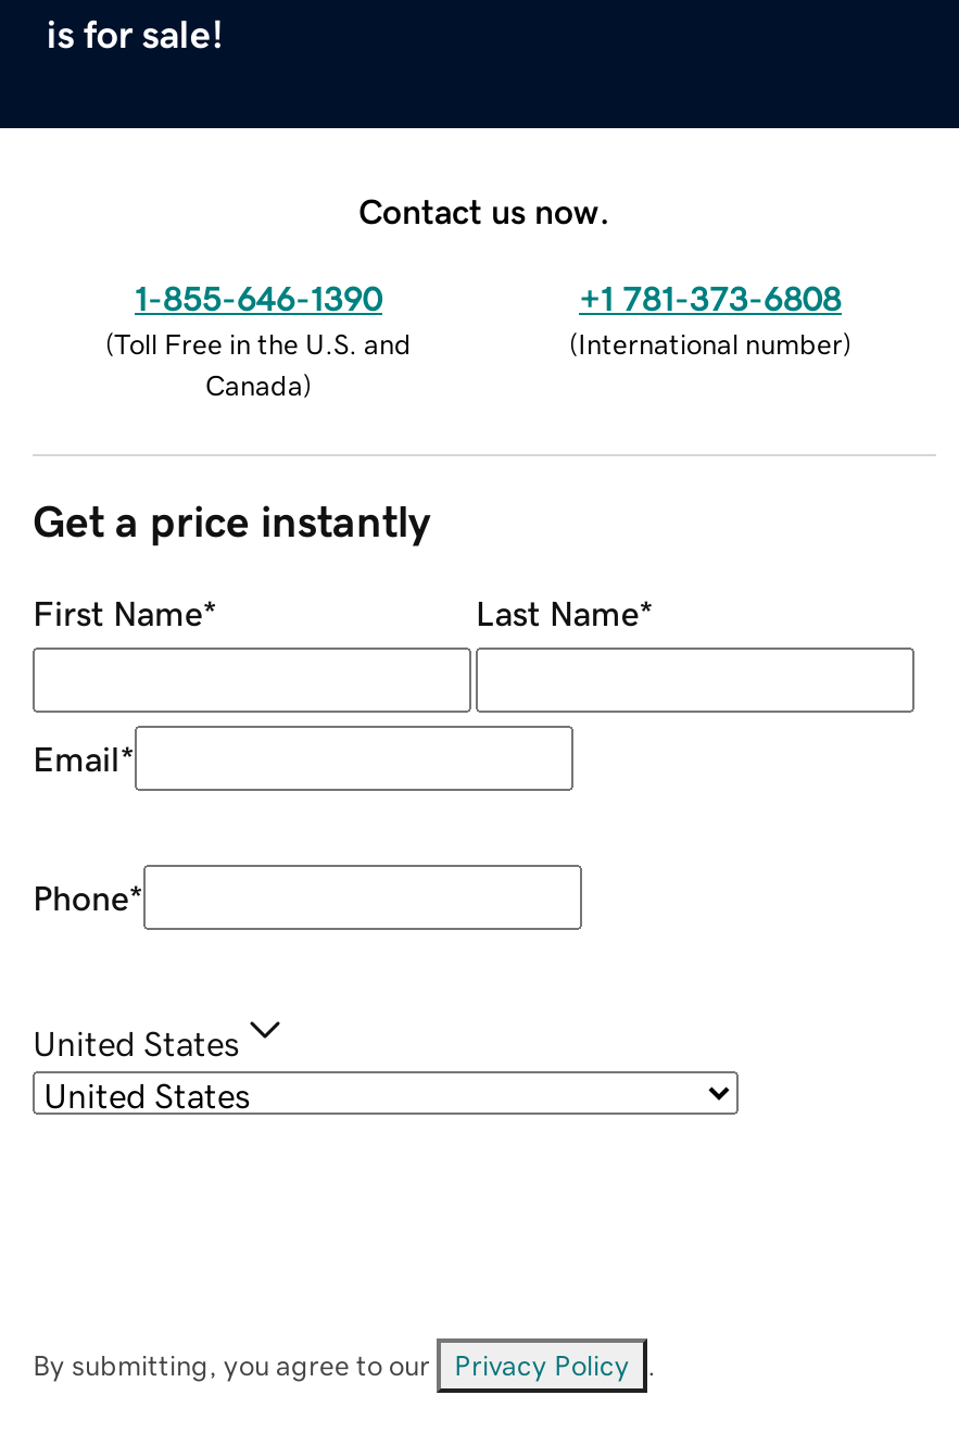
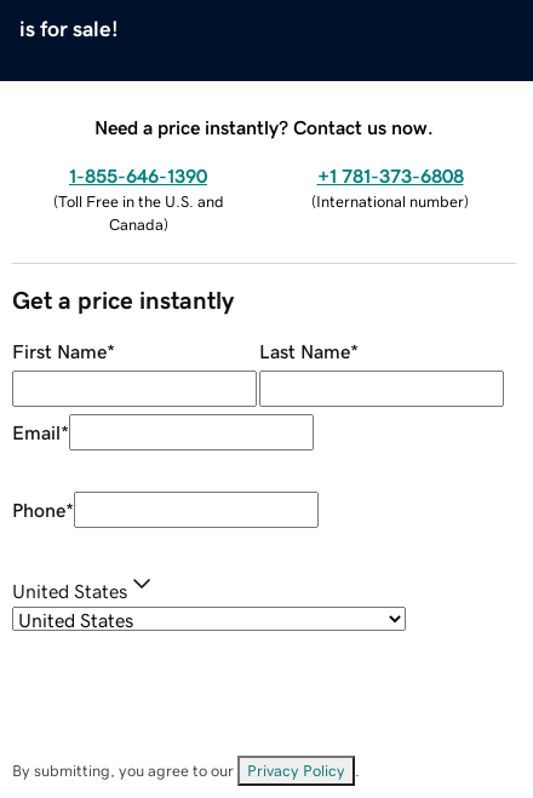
- Contact us now.
+ Need a price instantly? Contact us now.
